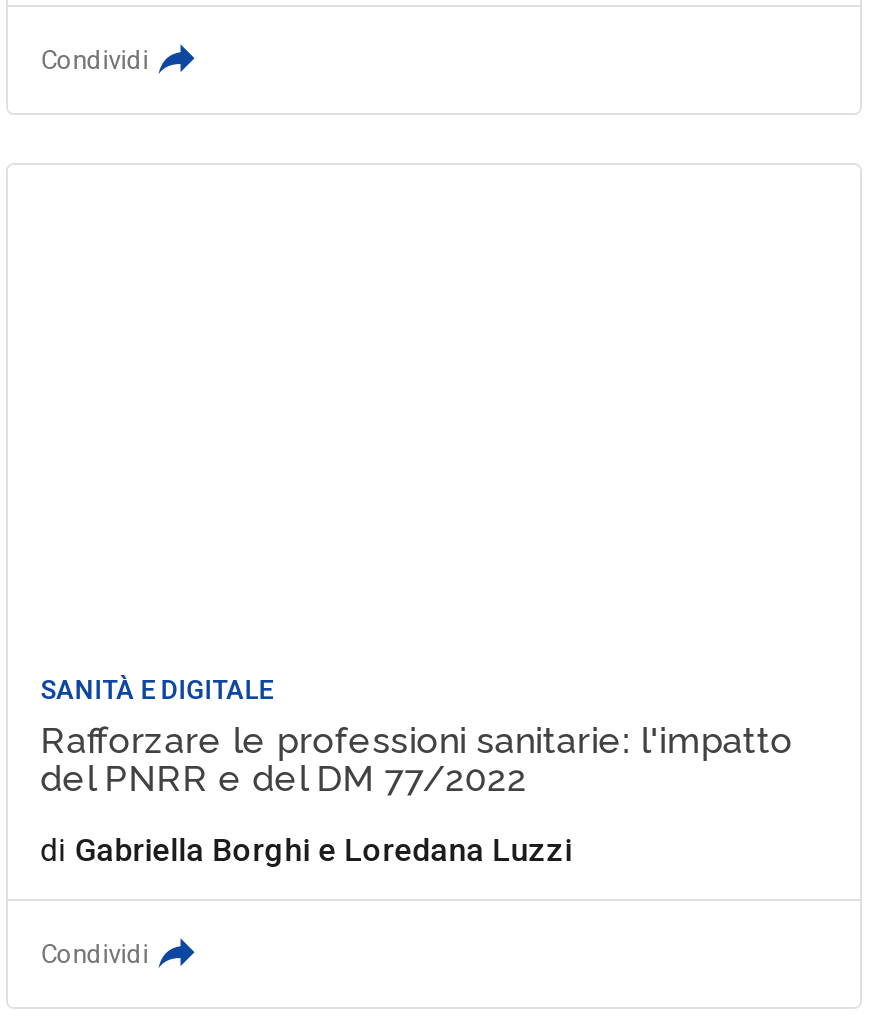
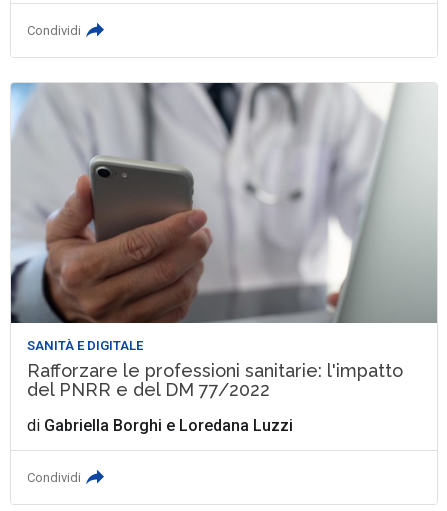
+ [image]
